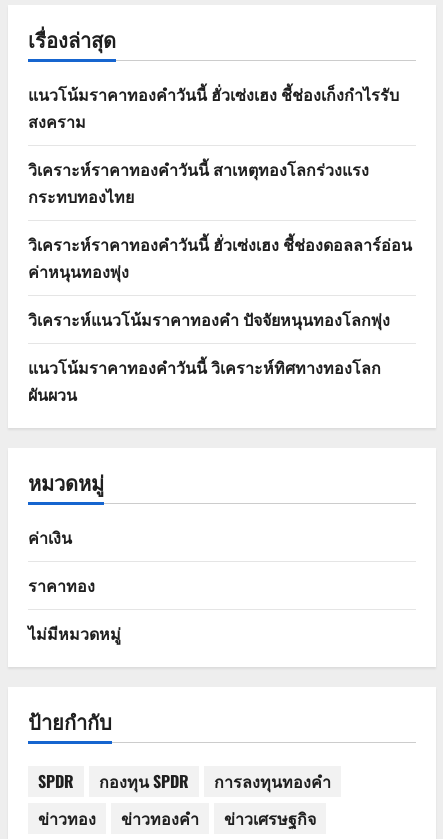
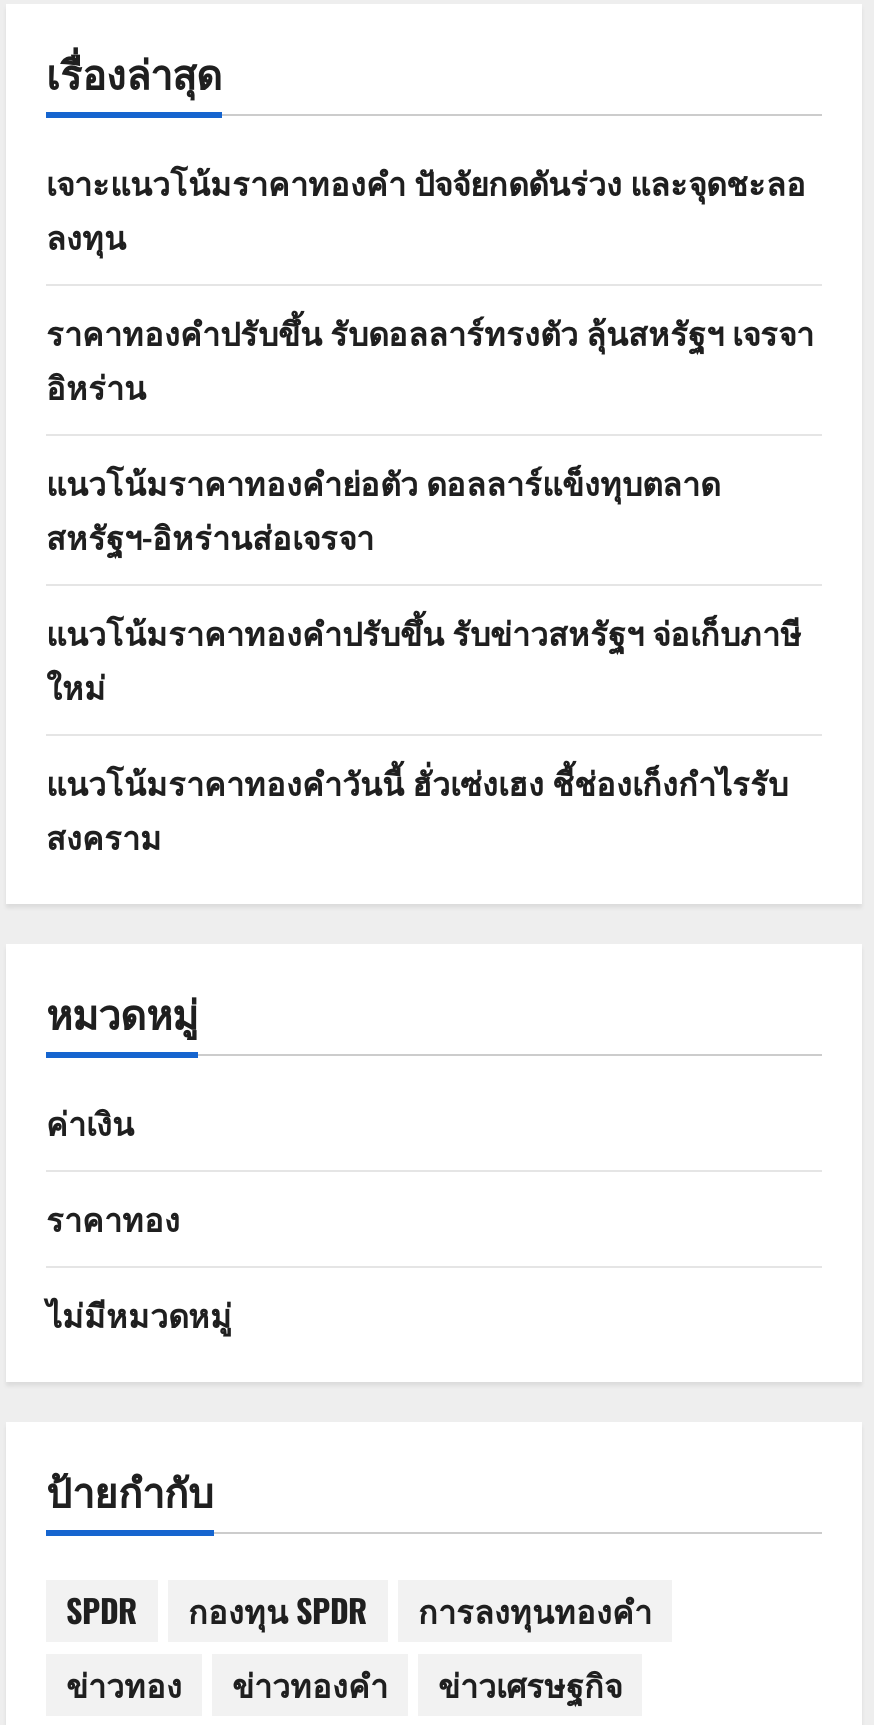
+ เจาะแนวโน้มราคาทองคำ ปัจจัยกดดันร่วง และจุดชะลอ
+ ลงทุน
+ ราคาทองคำปรับขึ้น รับดอลลาร์ทรงตัว ลุ้นสหรัฐฯ เจรจา
+ อิหร่าน
+ แนวโน้มราคาทองคำย่อตัว ดอลลาร์แข็งทุบตลาด
+ สหรัฐฯ-อิหร่านส่อเจรจา
+ แนวโน้มราคาทองคำปรับขึ้น รับข่าวสหรัฐฯ จ่อเก็บภาษี
+ ใหม่

moved down: แนวโน้มราคาทองคำวันนี้ ฮั่วเซ่งเฮง ชี้ช่องเก็งกำไรรับ | สงคราม

- วิเคราะห์ราคาทองคำวันนี้ สาเหตุทองโลกร่วงแรง
- กระทบทองไทย
- วิเคราะห์ราคาทองคำวันนี้ ฮั่วเซ่งเฮง ชี้ช่องดอลลาร์อ่อน
- ค่าหนุนทองพุ่ง
- วิเคราะห์แนวโน้มราคาทองคำ ปัจจัยหนุนทองโลกพุ่ง
- แนวโน้มราคาทองคำวันนี้ วิเคราะห์ทิศทางทองโลก
- ผันผวน
